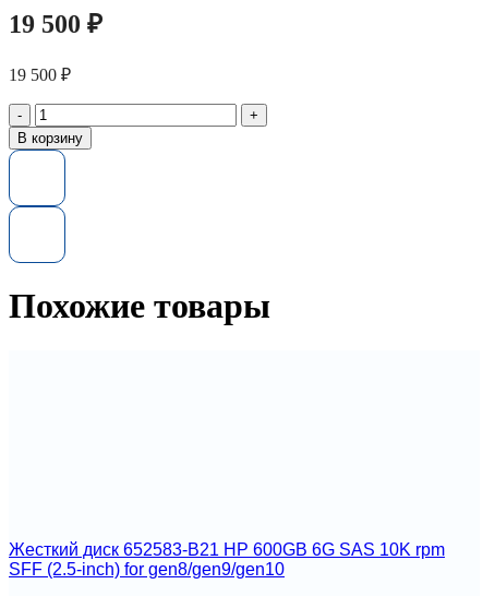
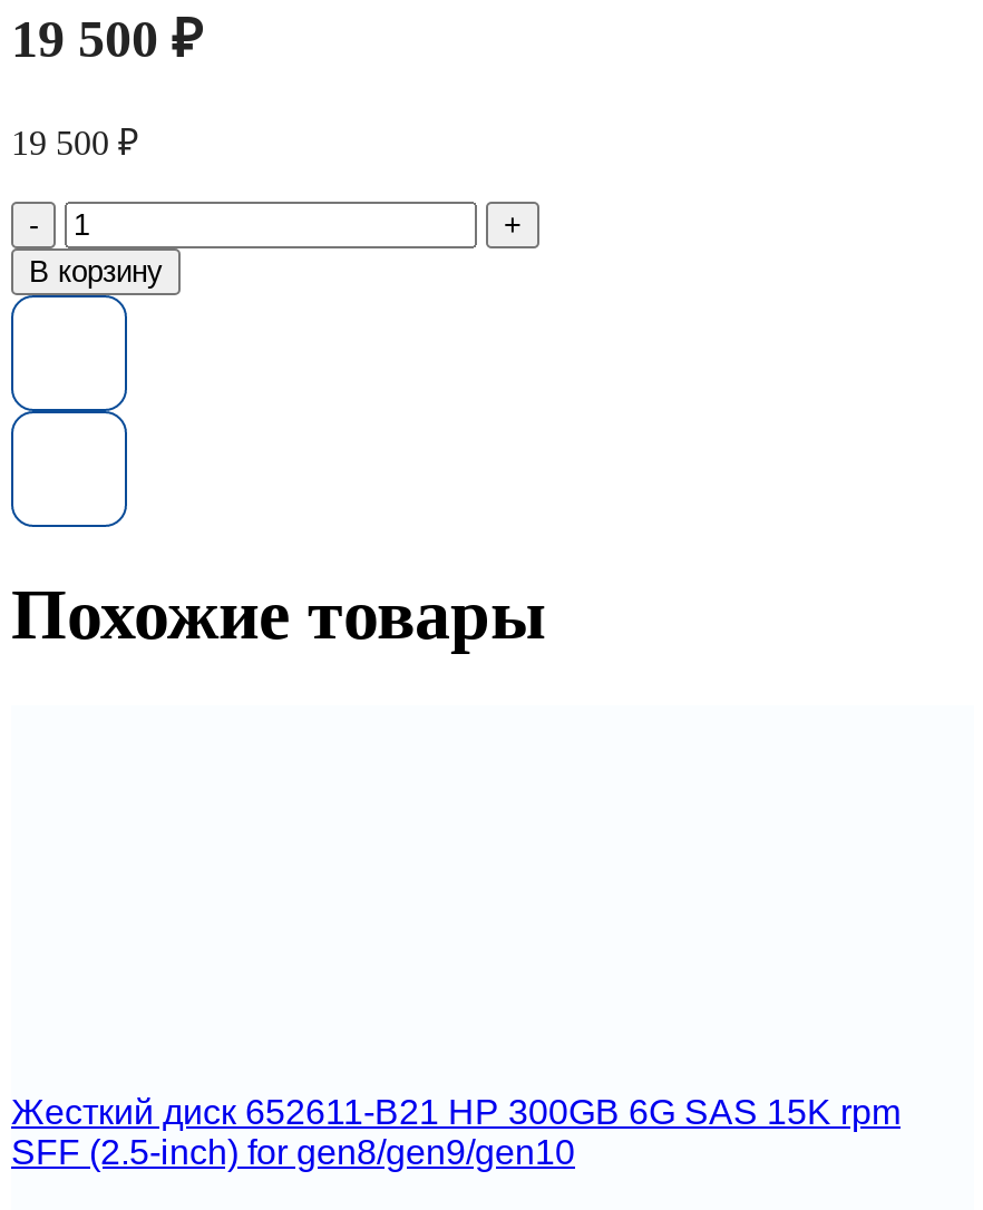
- Жесткий диск 652583-B21 HP 600GB 6G SAS 10K rpm
+ Жесткий диск 652611-B21 HP 300GB 6G SAS 15K rpm
